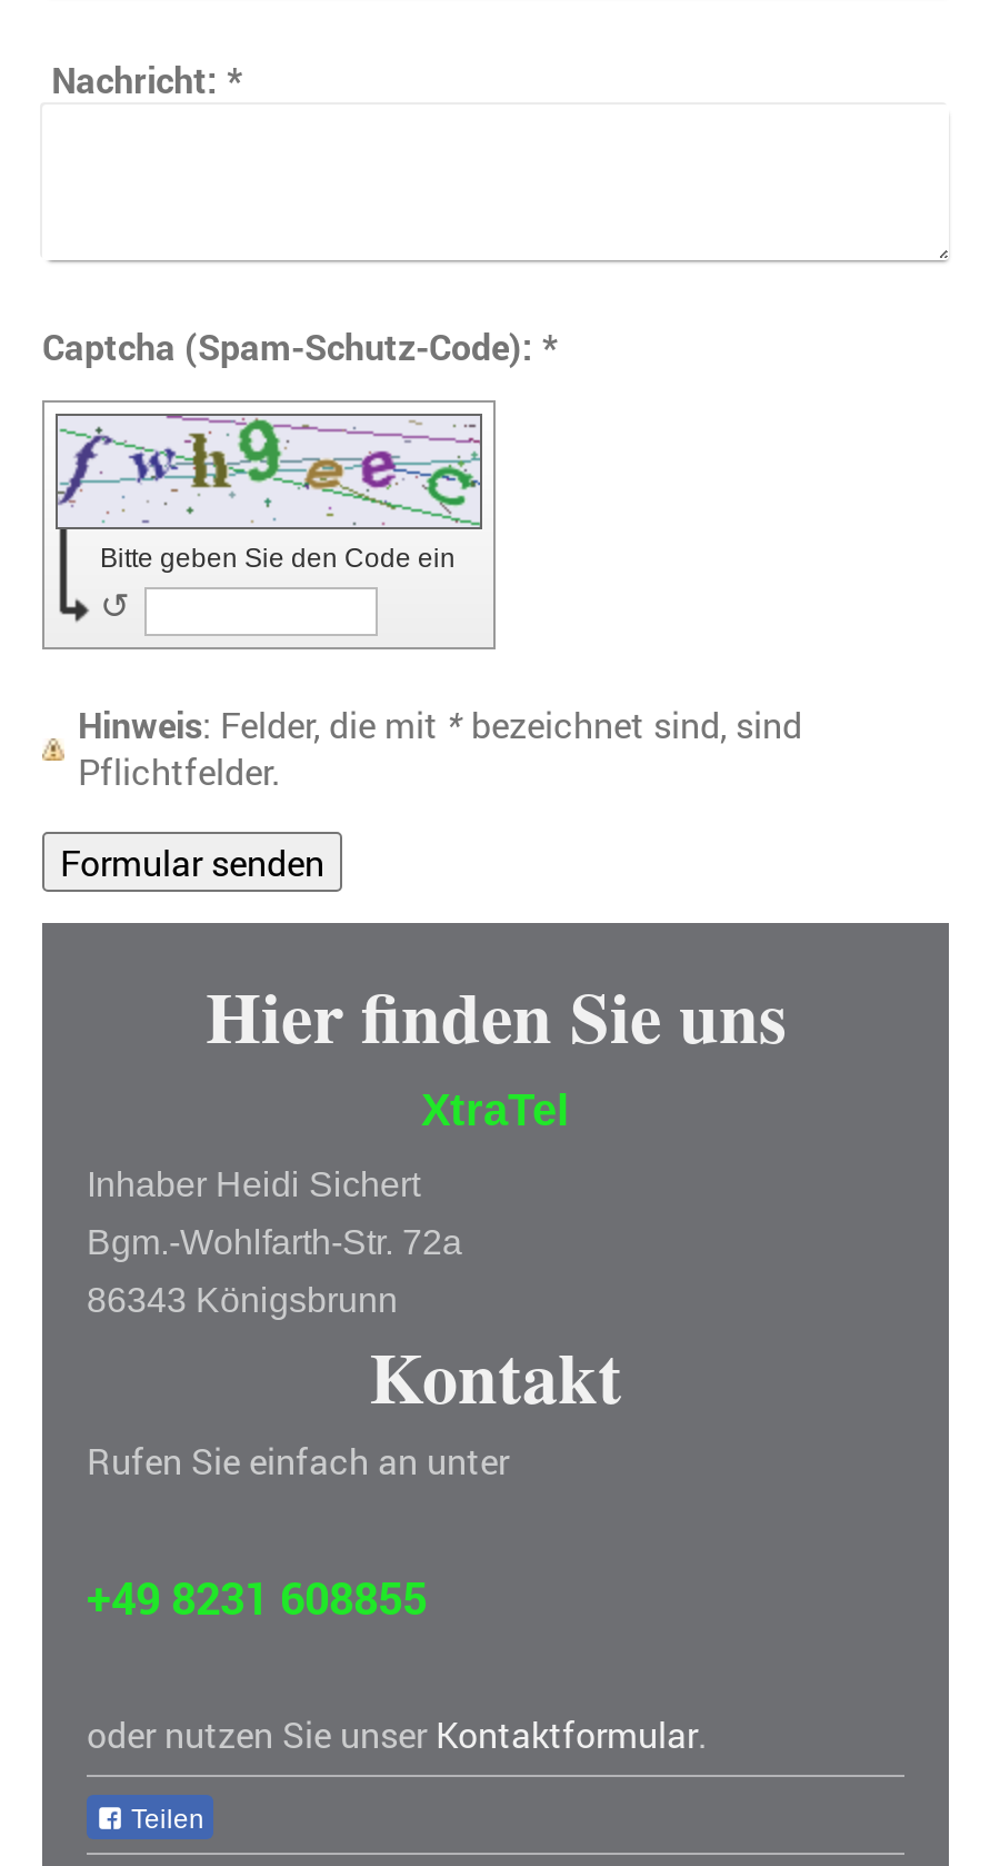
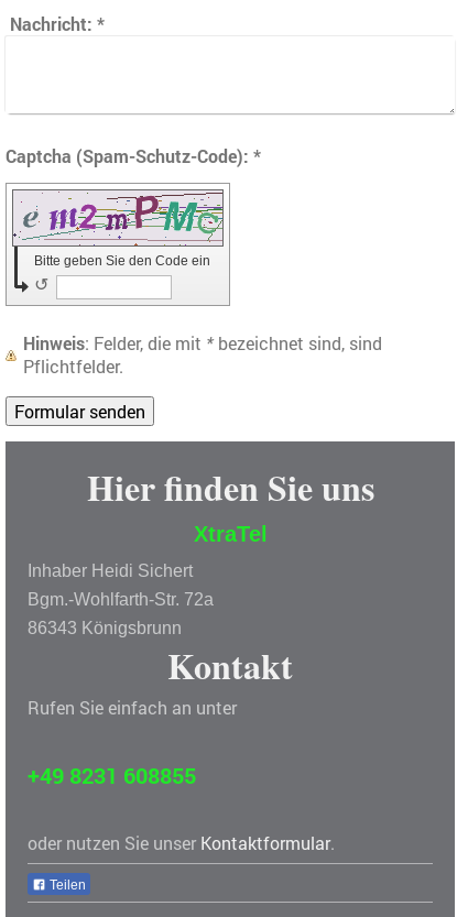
- [image]
+ [image]
